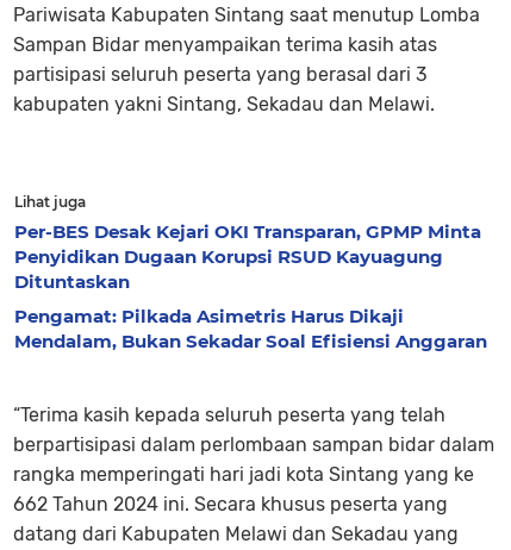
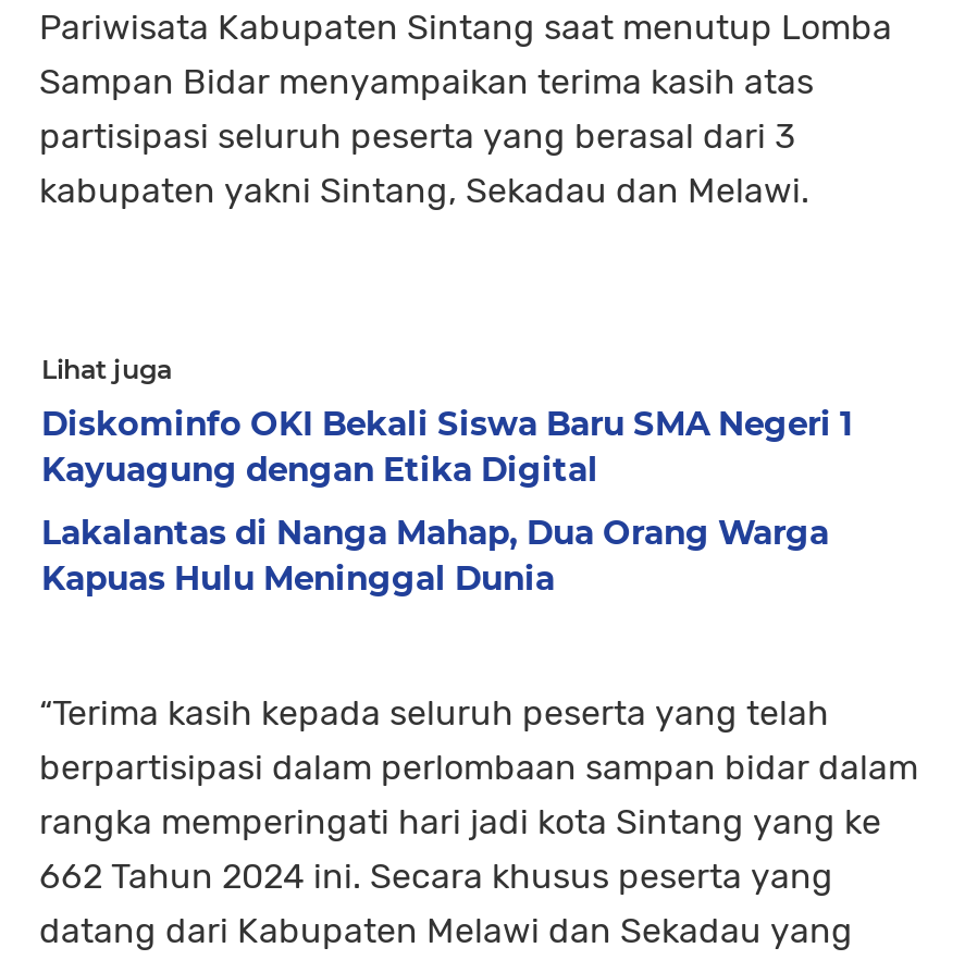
- Per-BES Desak Kejari OKI Transparan, GPMP Minta
- Penyidikan Dugaan Korupsi RSUD Kayuagung
- Dituntaskan
+ Diskominfo OKI Bekali Siswa Baru SMA Negeri 1
+ Kayuagung dengan Etika Digital

- Pengamat: Pilkada Asimetris Harus Dikaji
- Mendalam, Bukan Sekadar Soal Efisiensi Anggaran
+ Lakalantas di Nanga Mahap, Dua Orang Warga
+ Kapuas Hulu Meninggal Dunia
